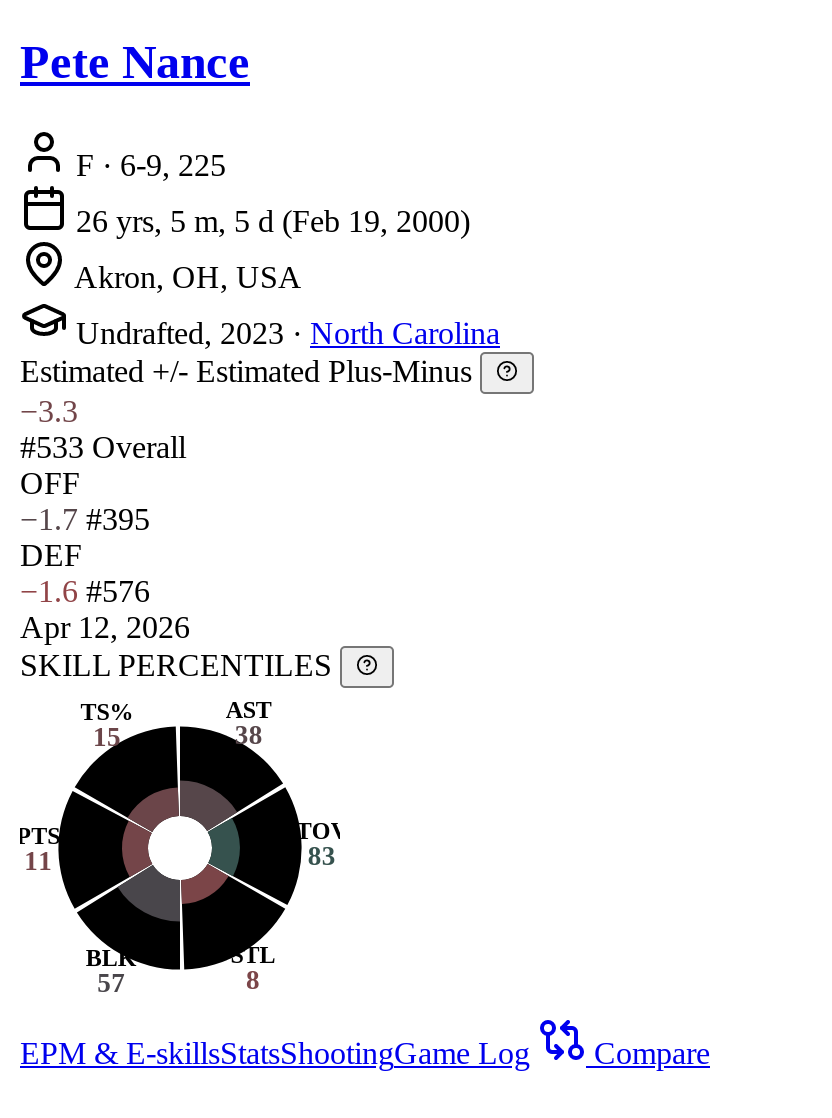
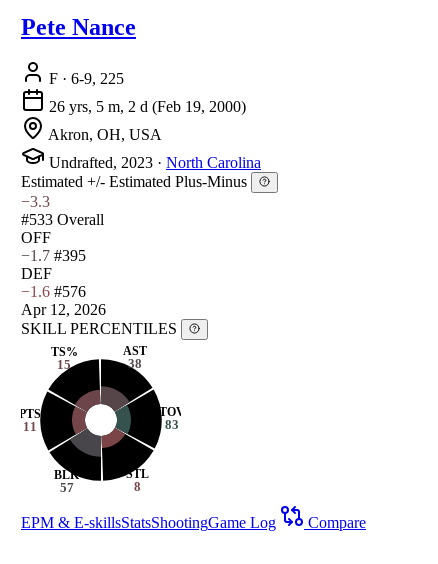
- 26 yrs, 5 m, 5 d (Feb 19, 2000)
+ 26 yrs, 5 m, 2 d (Feb 19, 2000)
